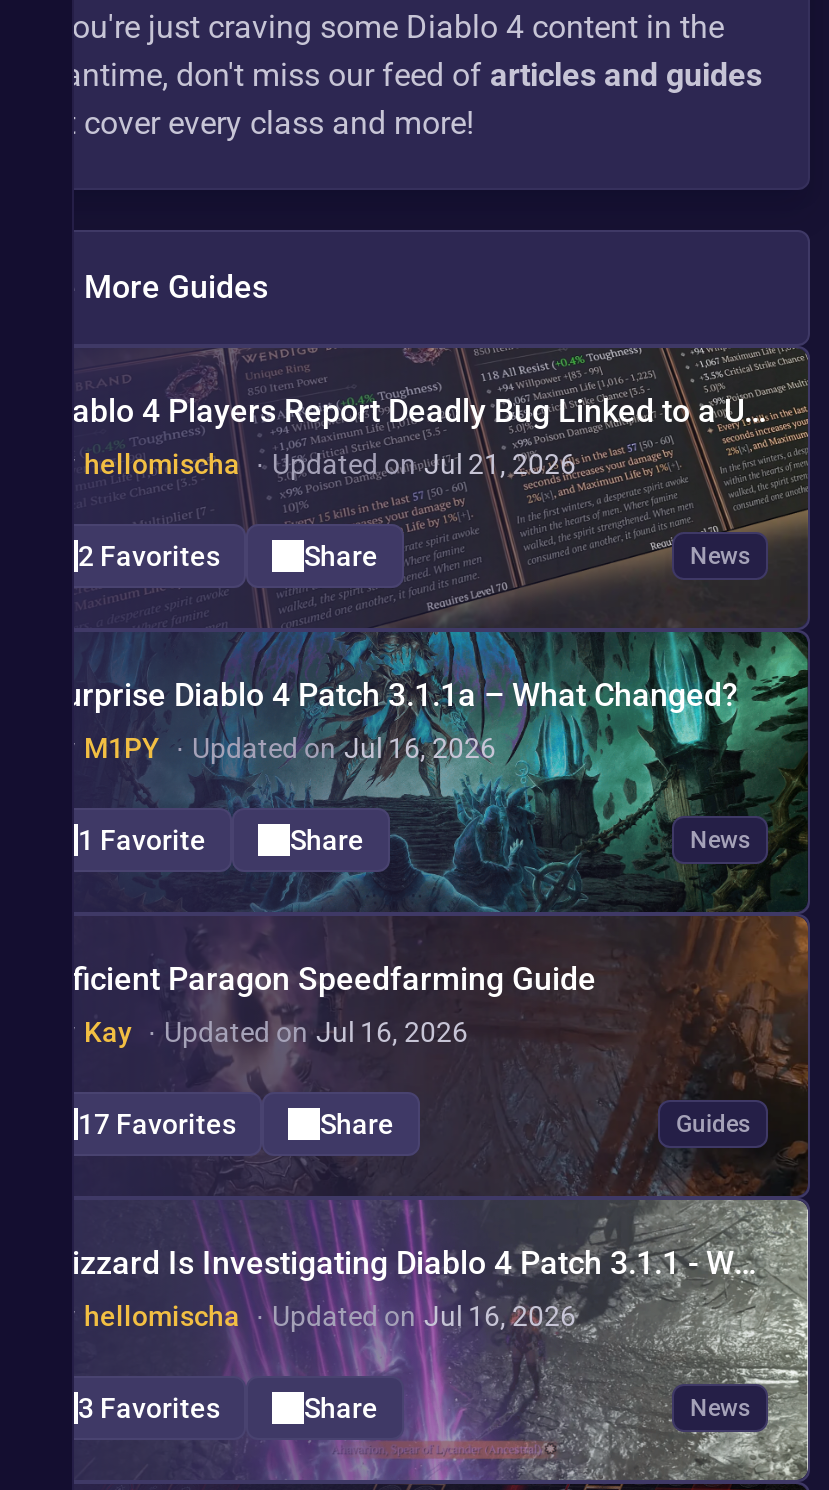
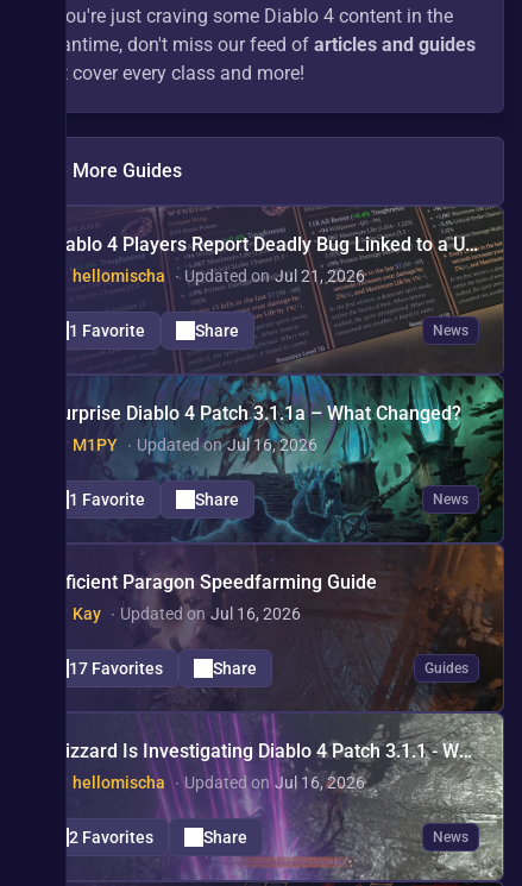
- 2 Favorites
+ 1 Favorite

- 3 Favorites
+ 2 Favorites
